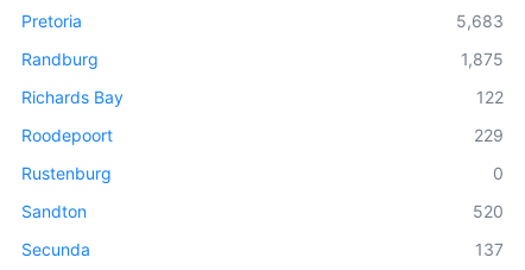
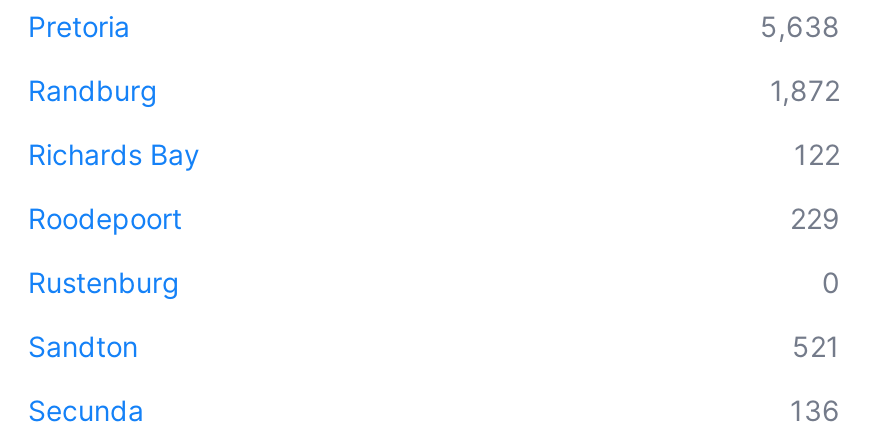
- 5,683
+ 5,638

- 1,875
+ 1,872

- 520
+ 521

- 137
+ 136
